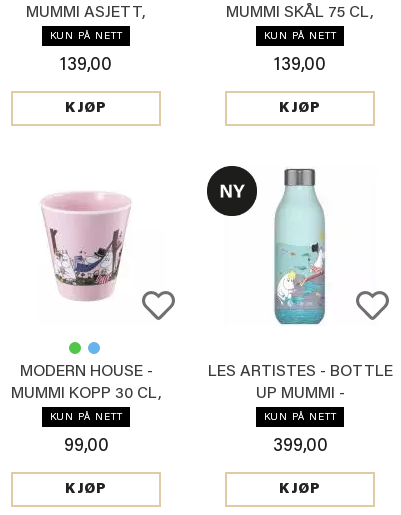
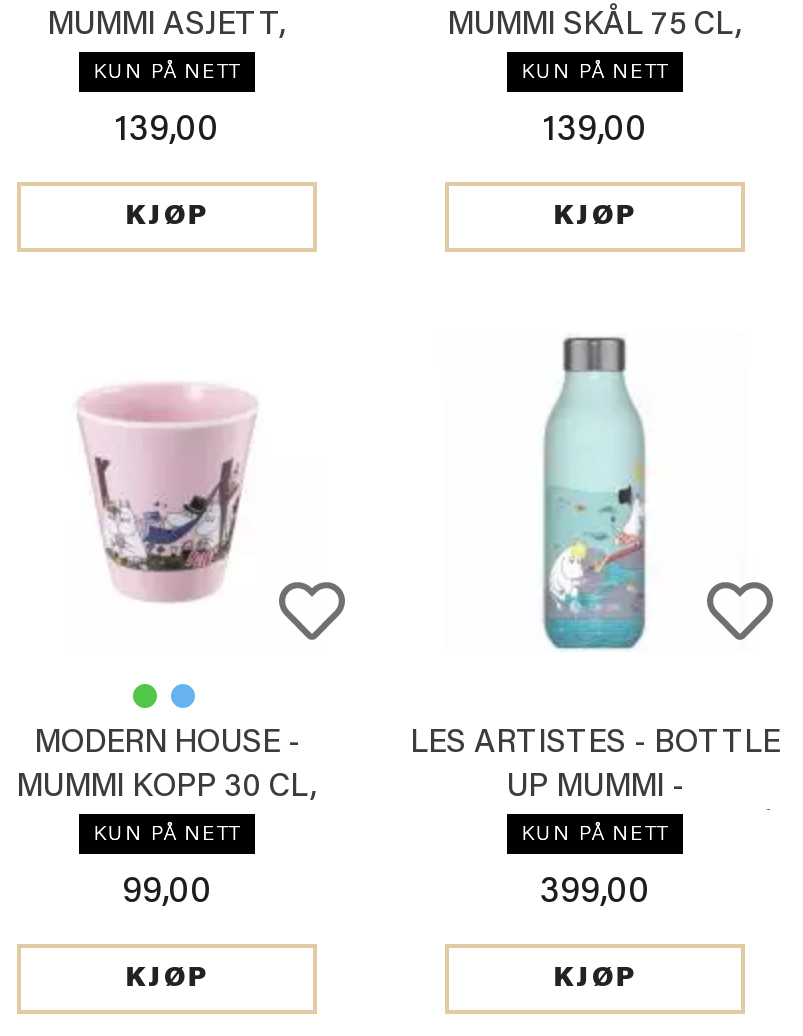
- [image]
